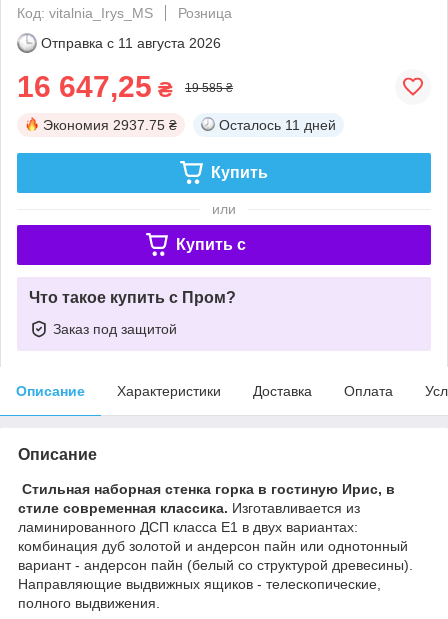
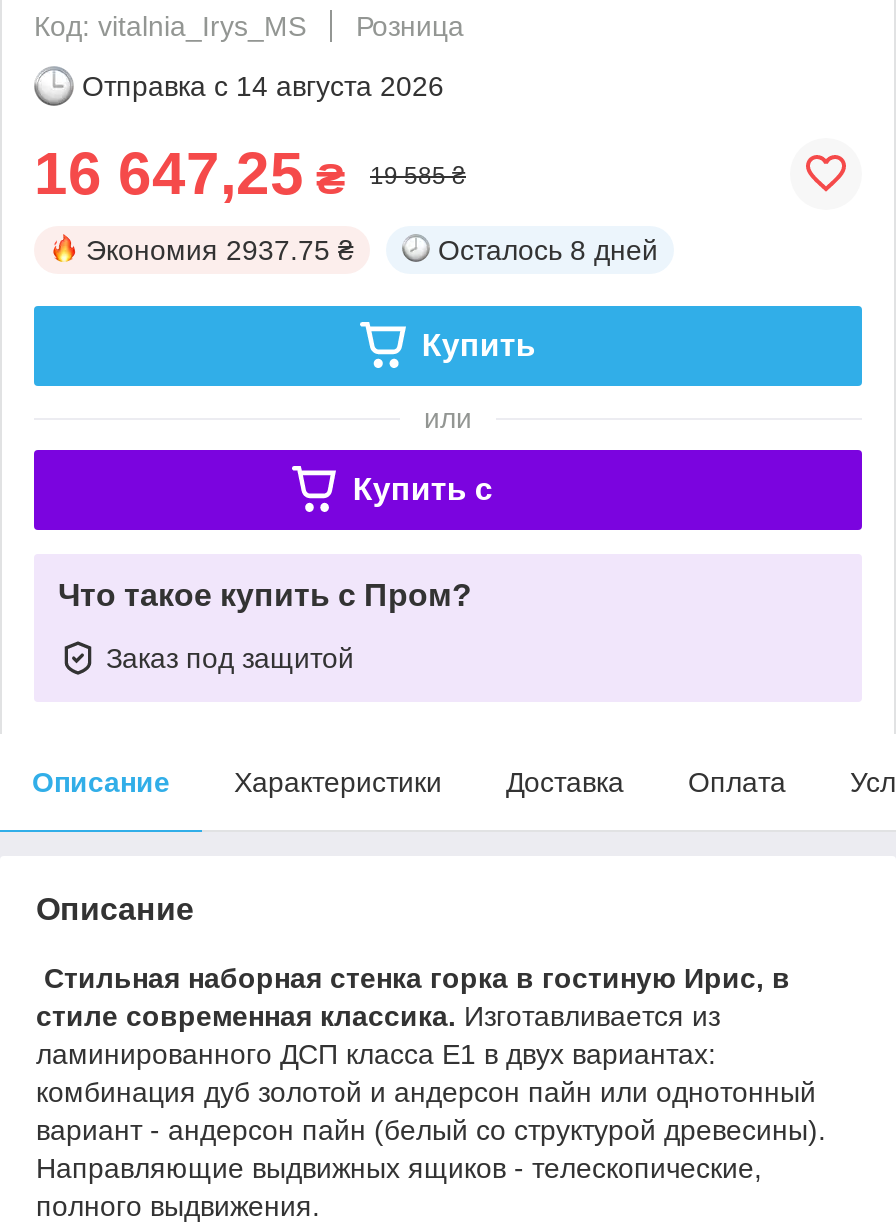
- Отправка с 11 августа 2026
+ Отправка с 14 августа 2026

- Осталось 11 дней
+ Осталось 8 дней
